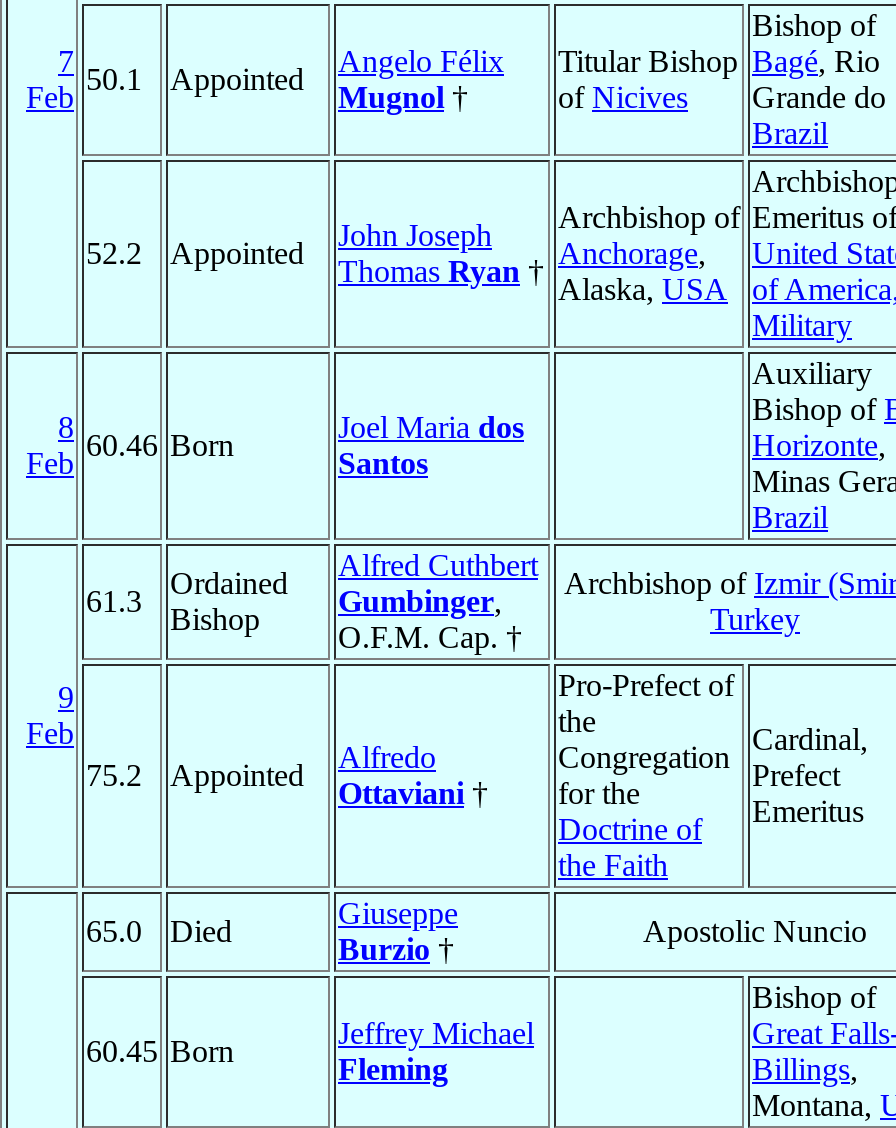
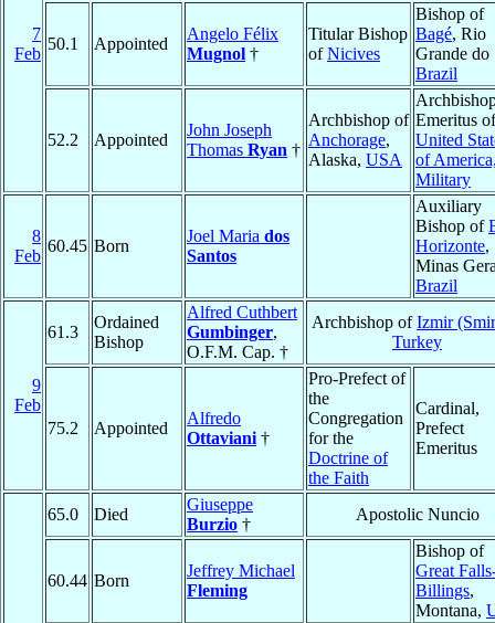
- 60.46 Born
+ 60.45 Born

- 60.45 Born
+ 60.44 Born
